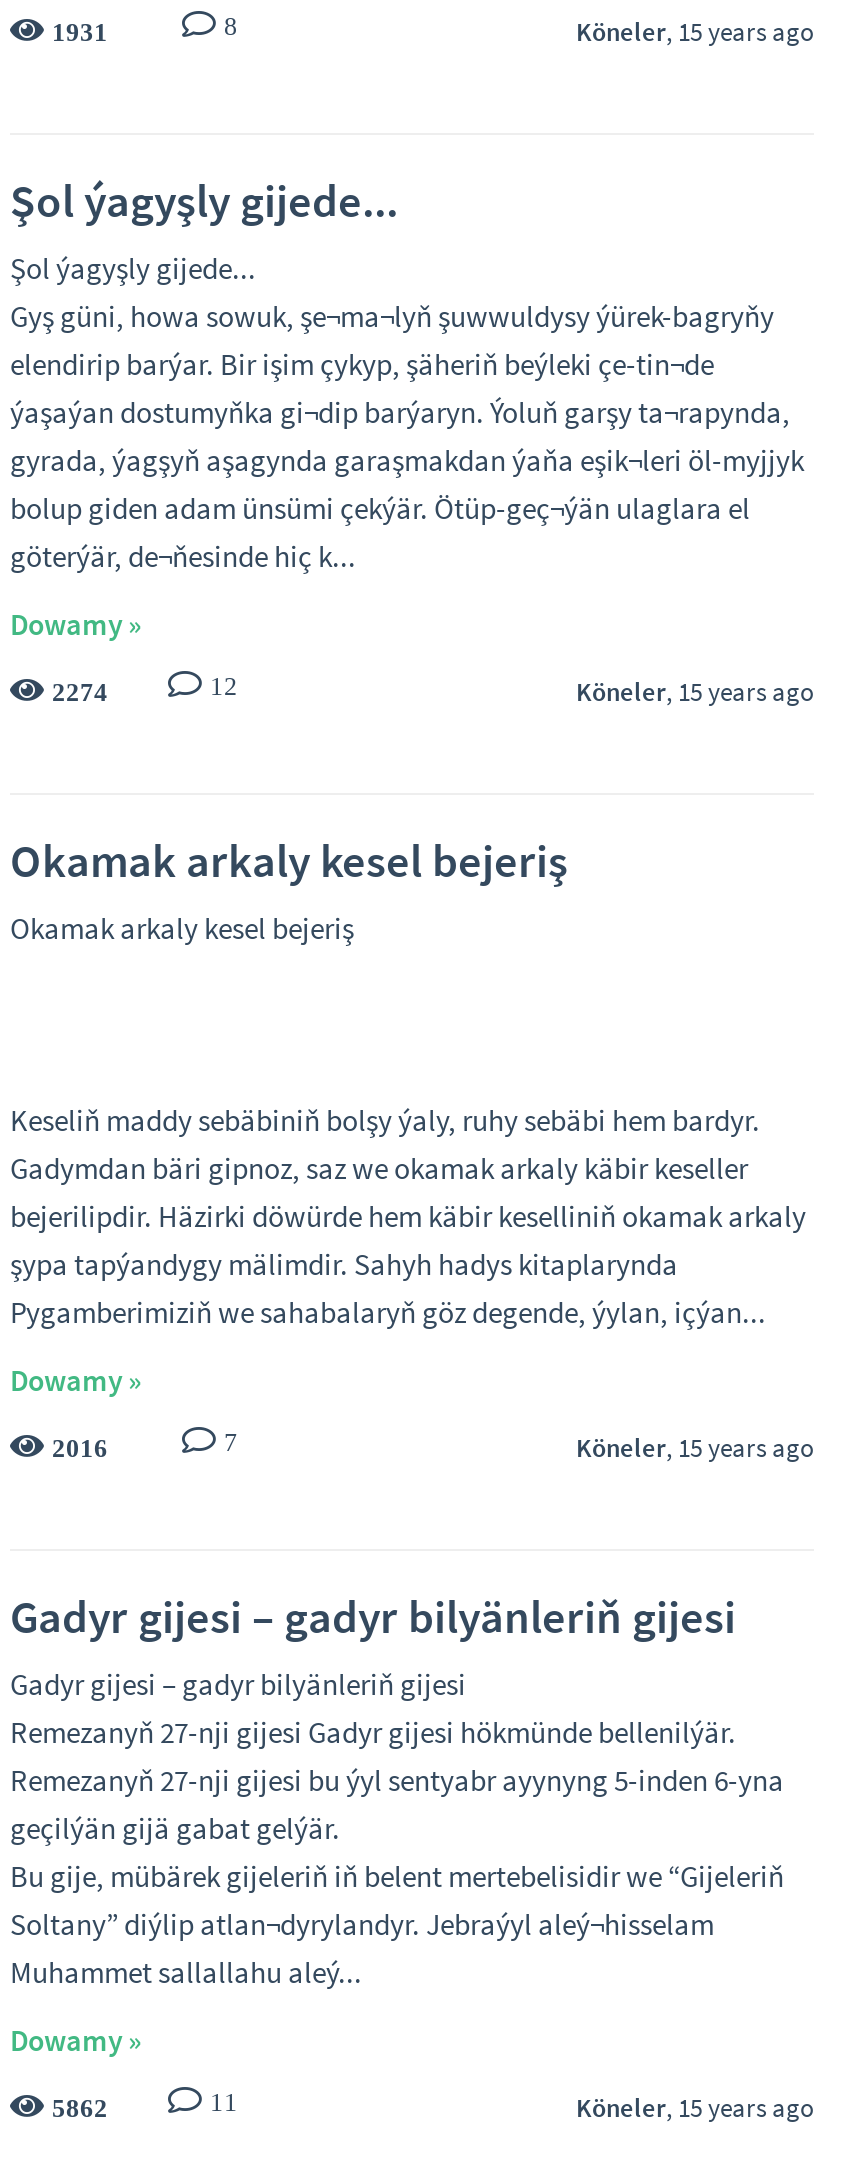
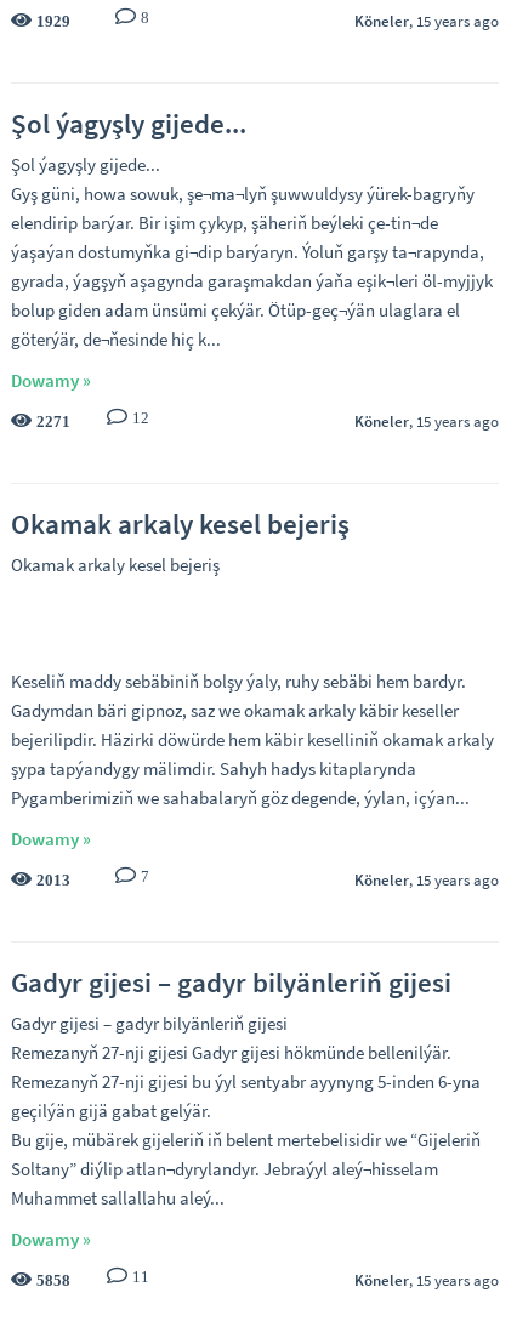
- 1931
+ 1929

- 2274
+ 2271

- 2016
+ 2013

- 5862
+ 5858
